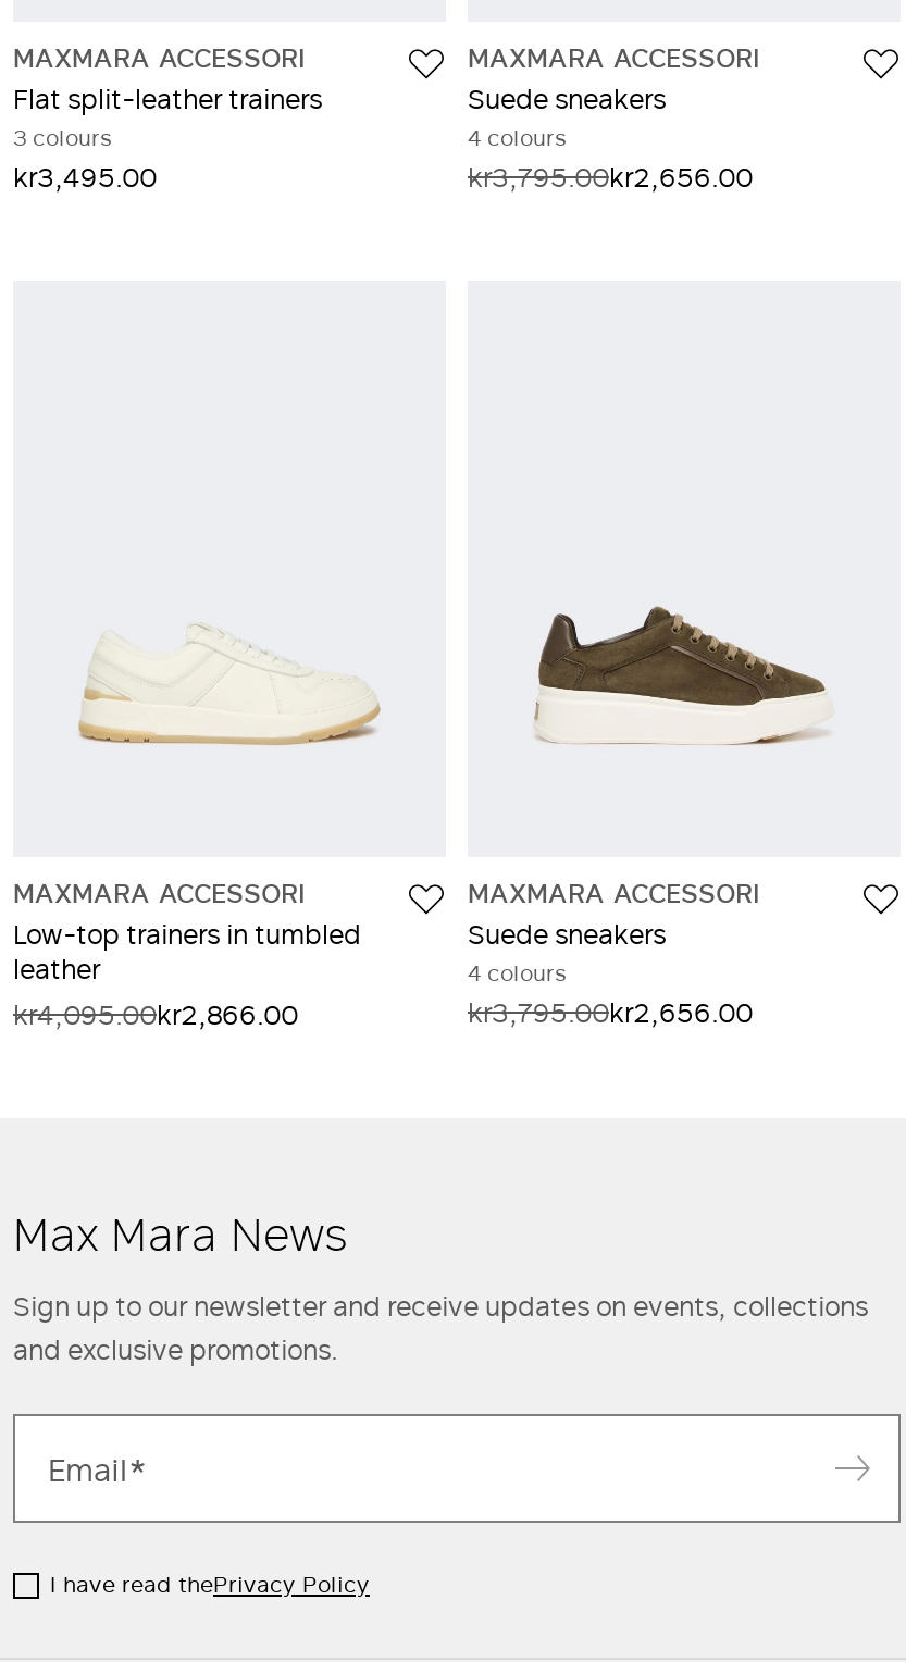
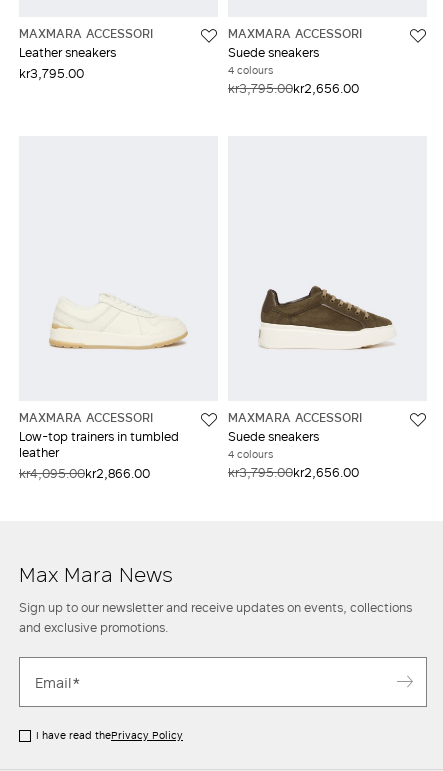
- Flat split-leather trainers
- 3 colours
- kr3,495.00
+ Leather sneakers
+ kr3,795.00
